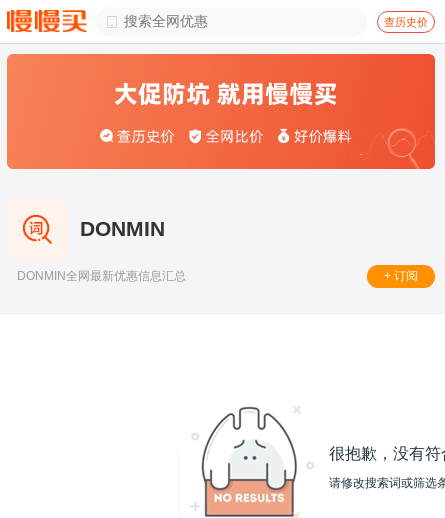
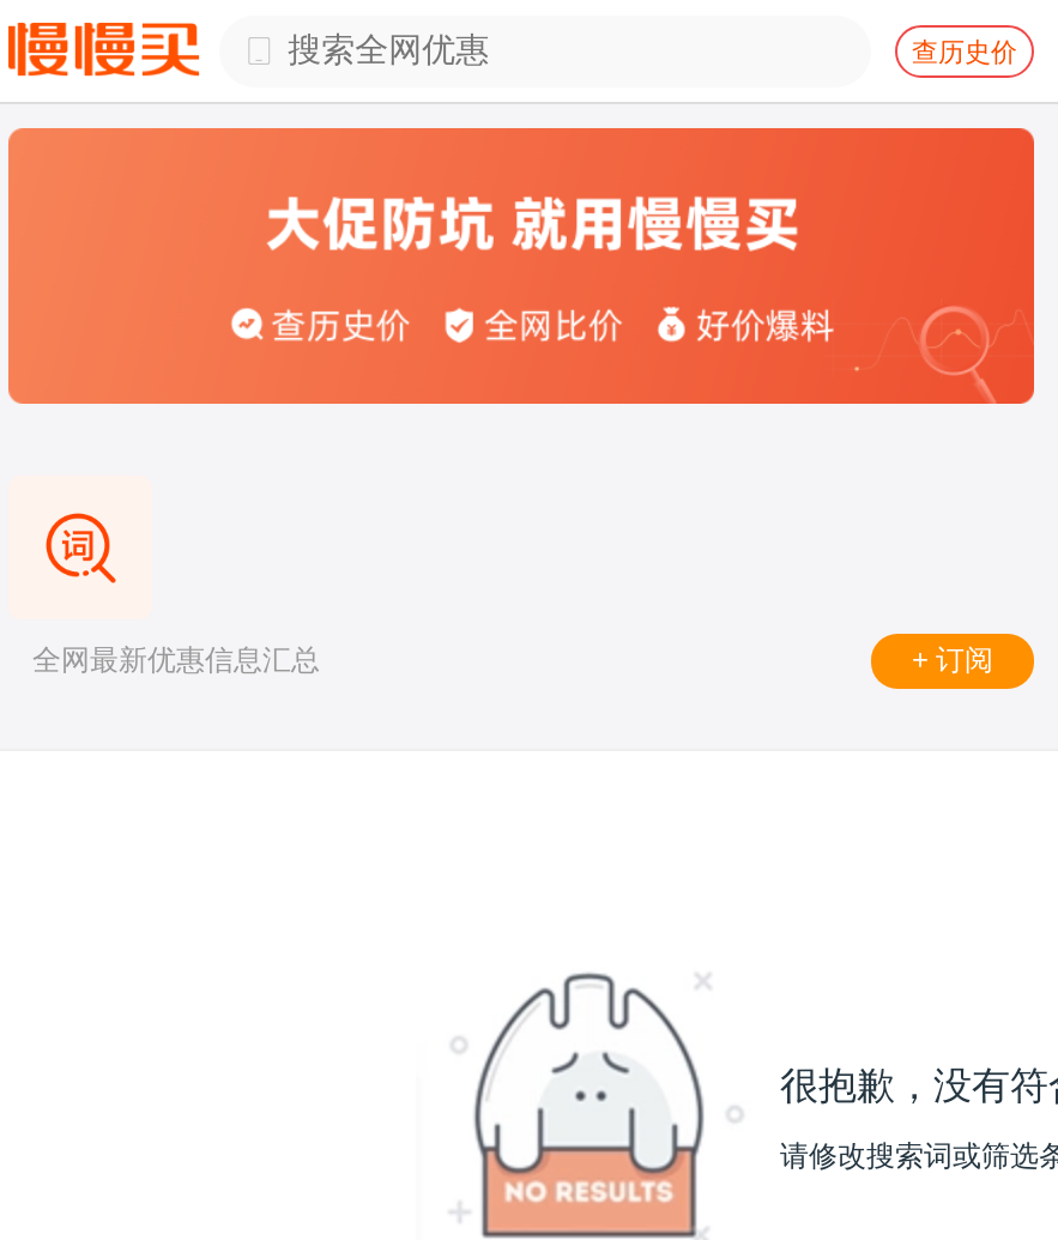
- DONMIN
- DONMIN全网最新优惠信息汇总
+ 全网最新优惠信息汇总
